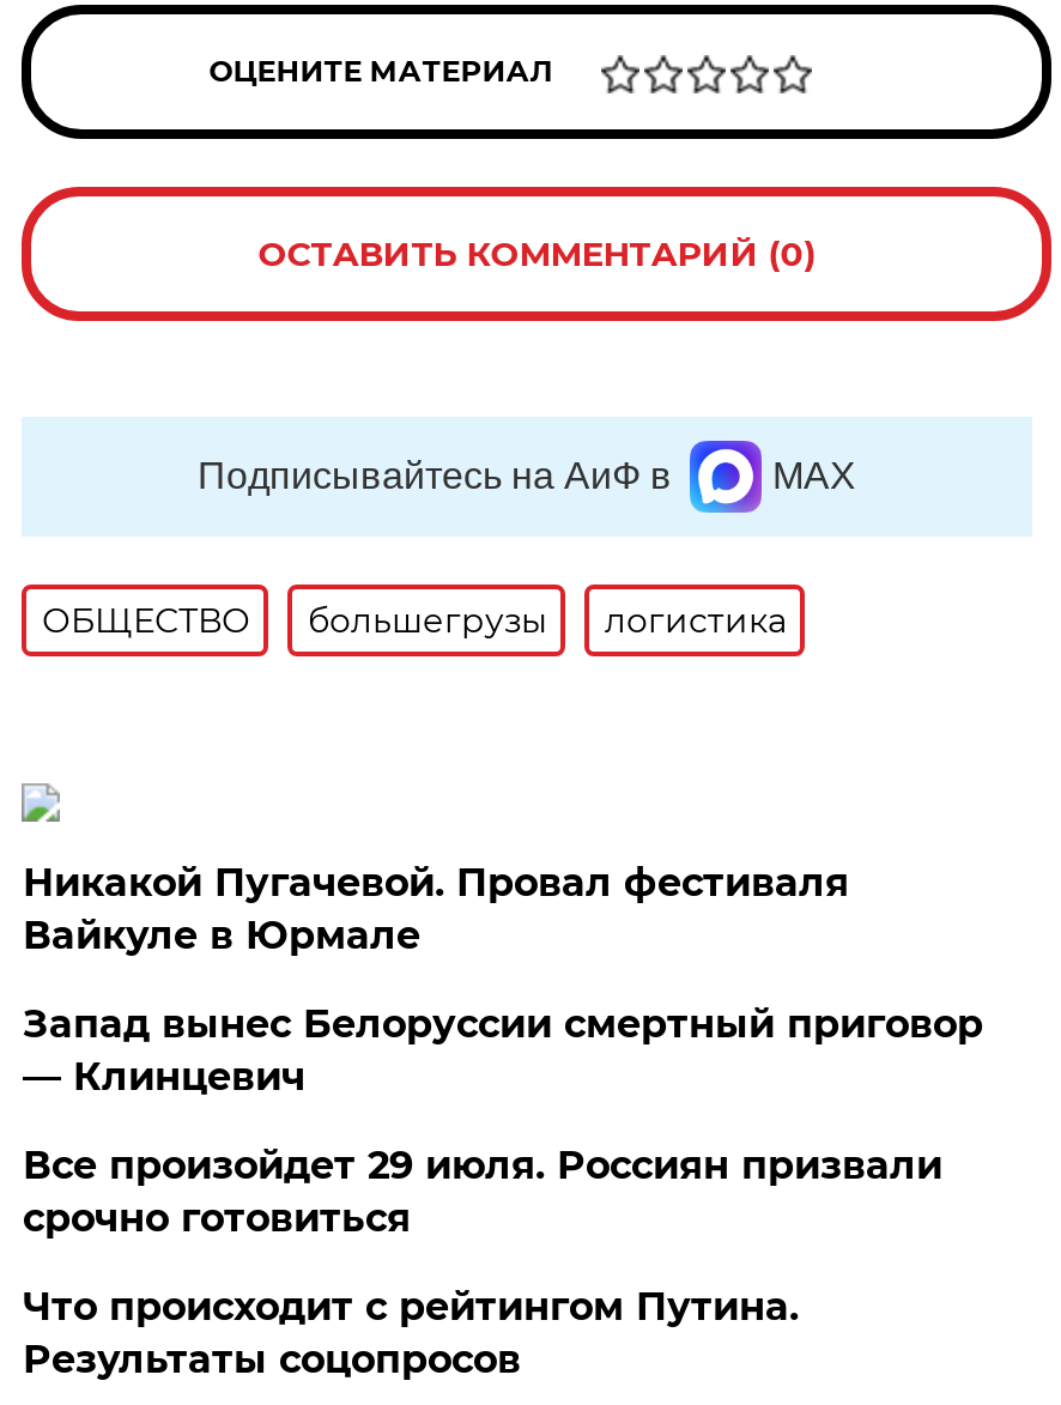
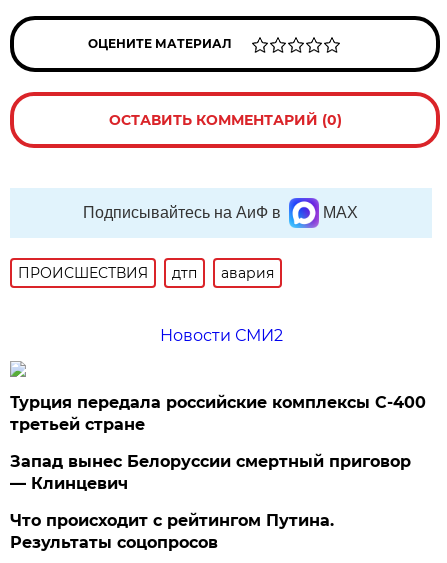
- ОБЩЕСТВО
- большегрузы
- логистика
+ ПРОИСШЕСТВИЯ
+ дтп
+ авария
+ Новости СМИ2

- Никакой Пугачевой. Провал фестиваля
- Вайкуле в Юрмале
+ Турция передала российские комплексы С-400
+ третьей стране

moved down: Запад вынес Белоруссии смертный приговор | — Клинцевич

- Все произойдет 29 июля. Россиян призвали
- срочно готовиться
